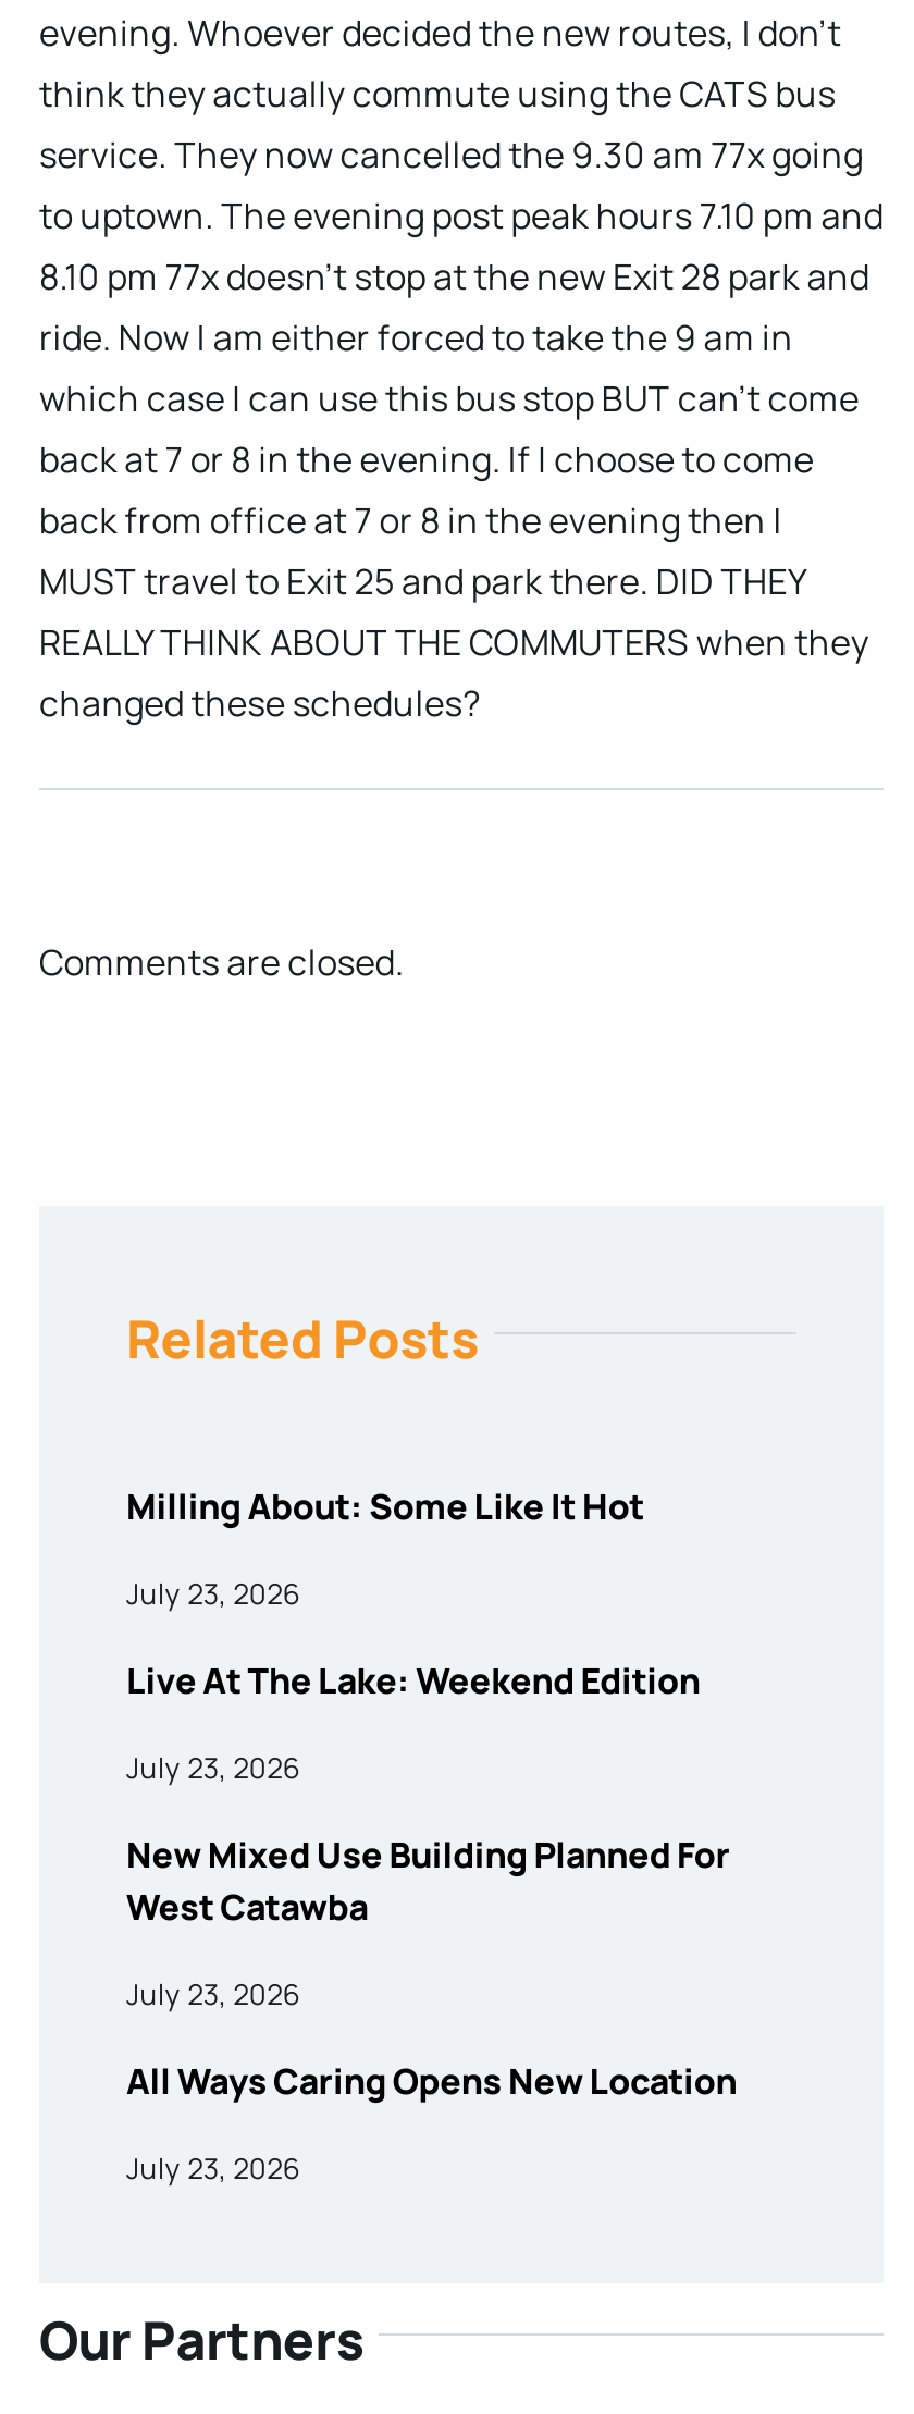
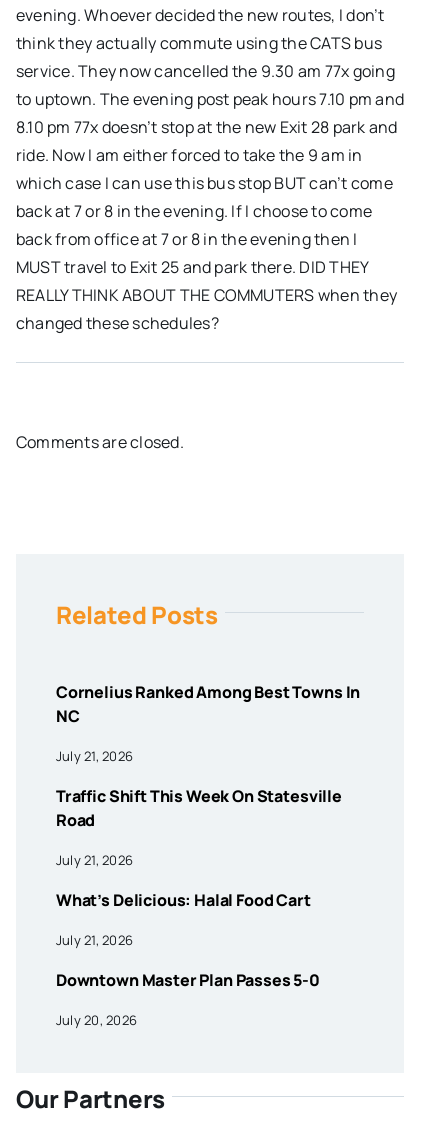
- Milling About: Some Like It Hot
+ Cornelius Ranked Among Best Towns In
+ NC

- July 23, 2026
+ July 21, 2026

- Live At The Lake: Weekend Edition
+ Traffic Shift This Week On Statesville
+ Road

- July 23, 2026
+ July 21, 2026

- New Mixed Use Building Planned For
- West Catawba
+ What’s Delicious: Halal Food Cart

- July 23, 2026
+ July 21, 2026

- All Ways Caring Opens New Location
+ Downtown Master Plan Passes 5-0

- July 23, 2026
+ July 20, 2026
